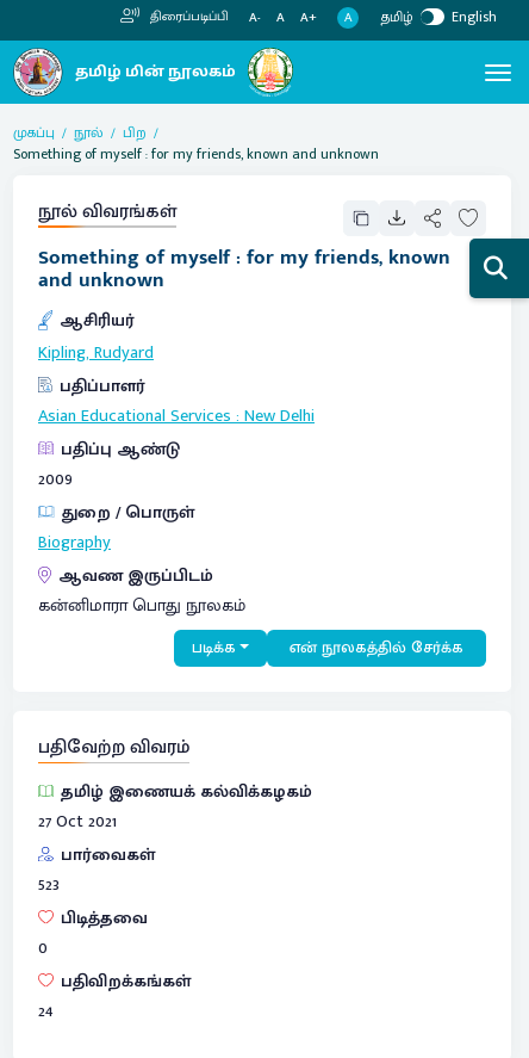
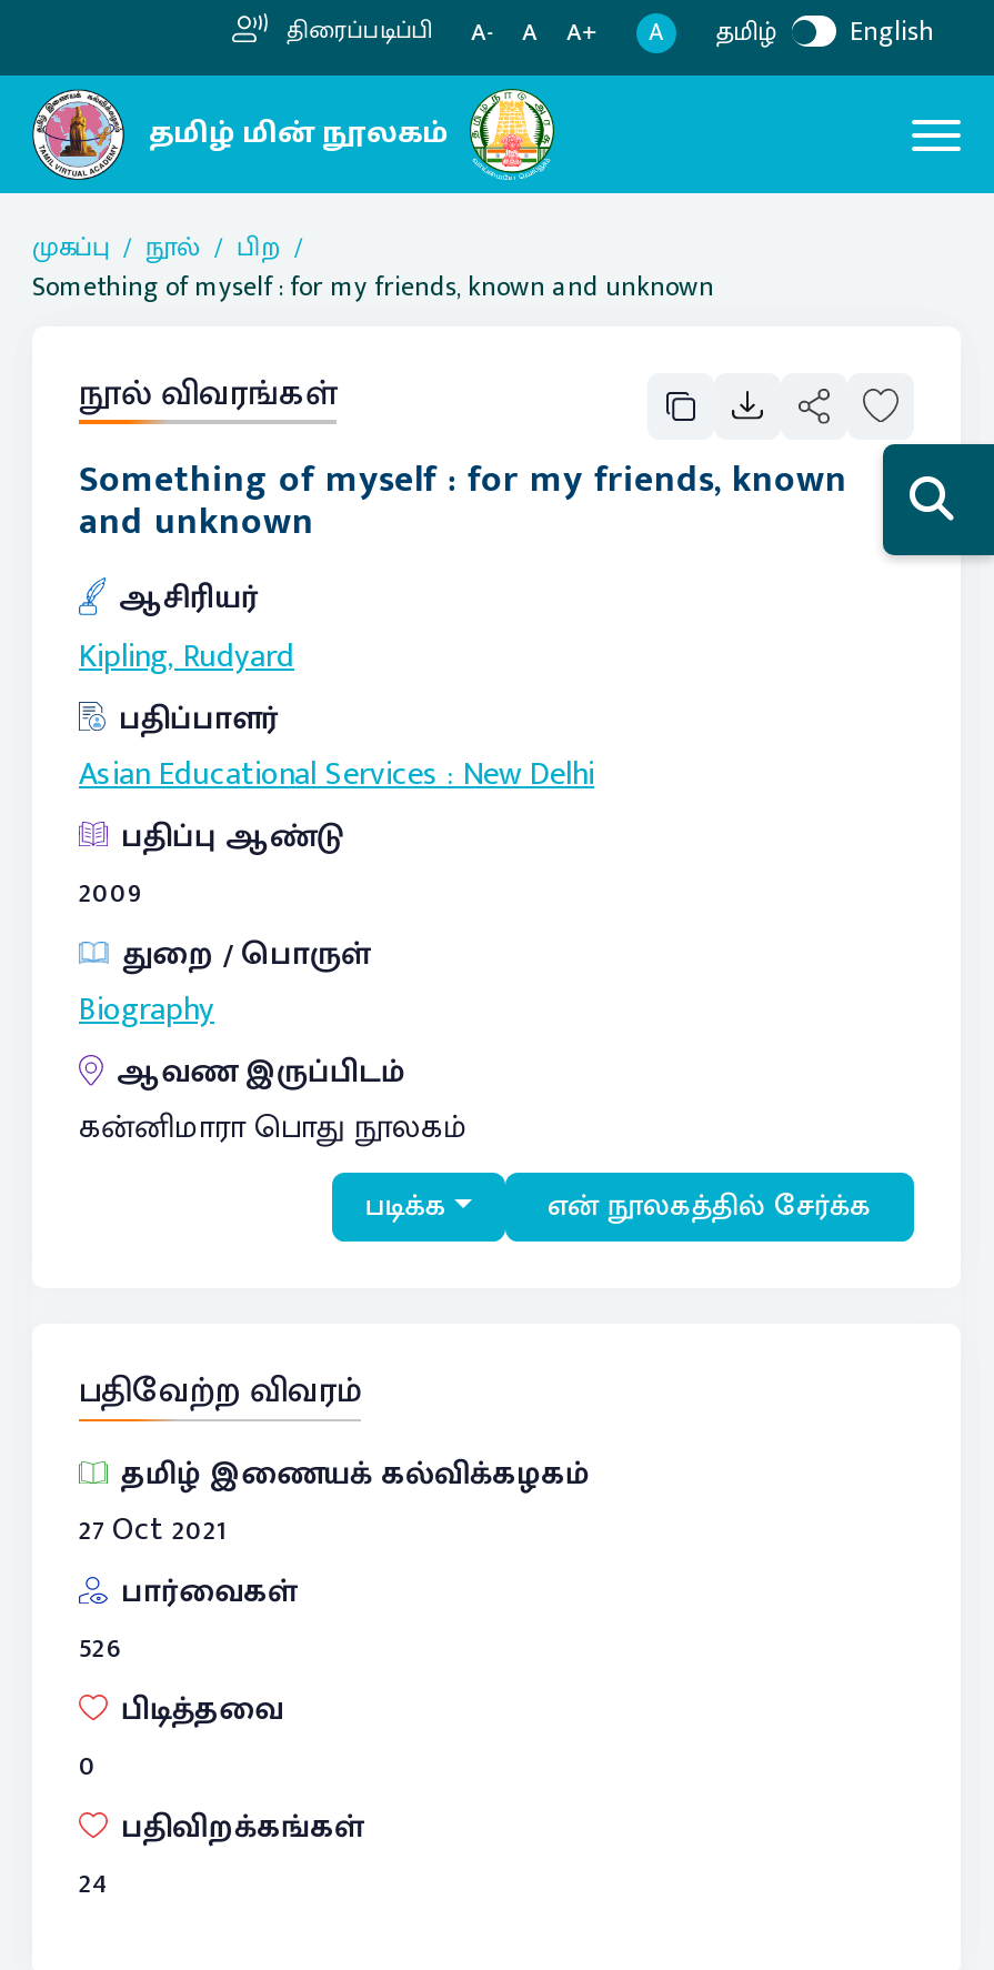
- 523
+ 526
